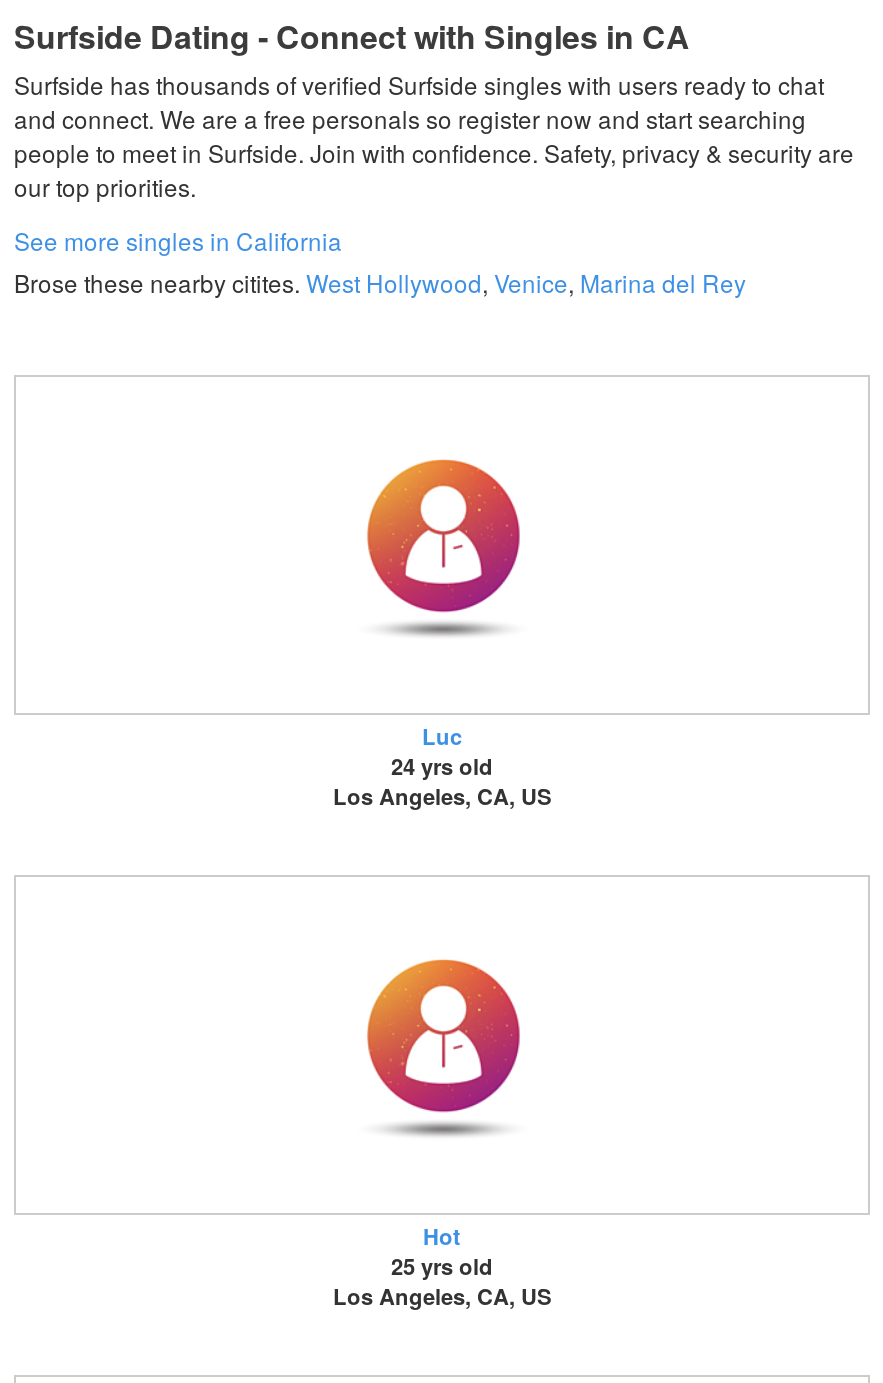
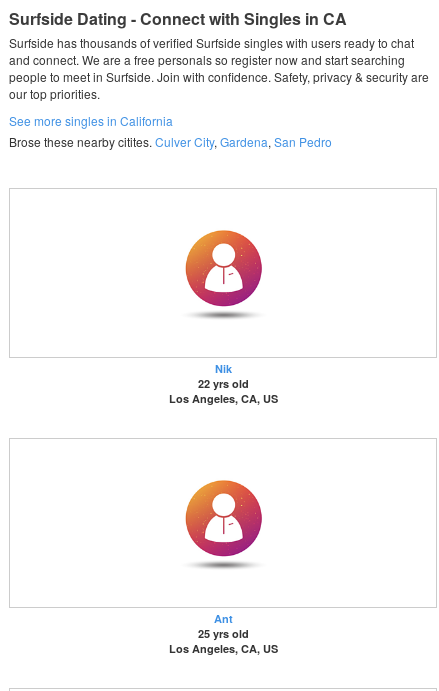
- Brose these nearby citites. West Hollywood, Venice, Marina del Rey
+ Brose these nearby citites. Culver City, Gardena, San Pedro

- Luc
- 24 yrs old
+ Nik
+ 22 yrs old

- Hot
+ Ant
